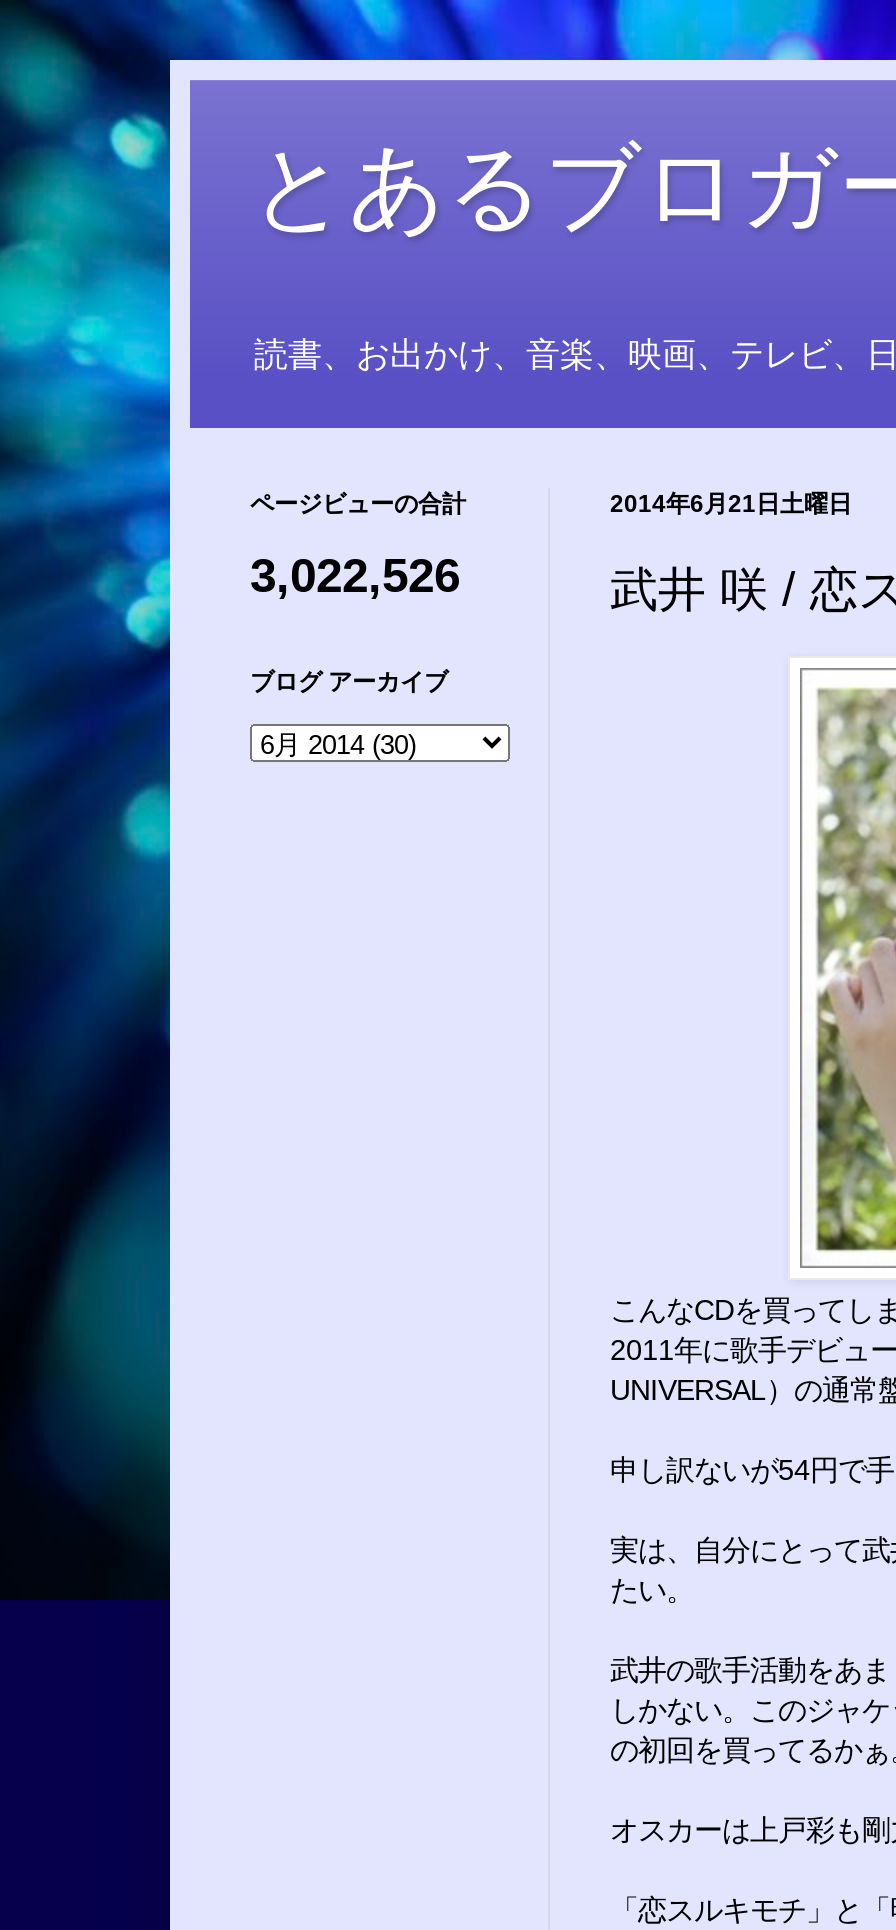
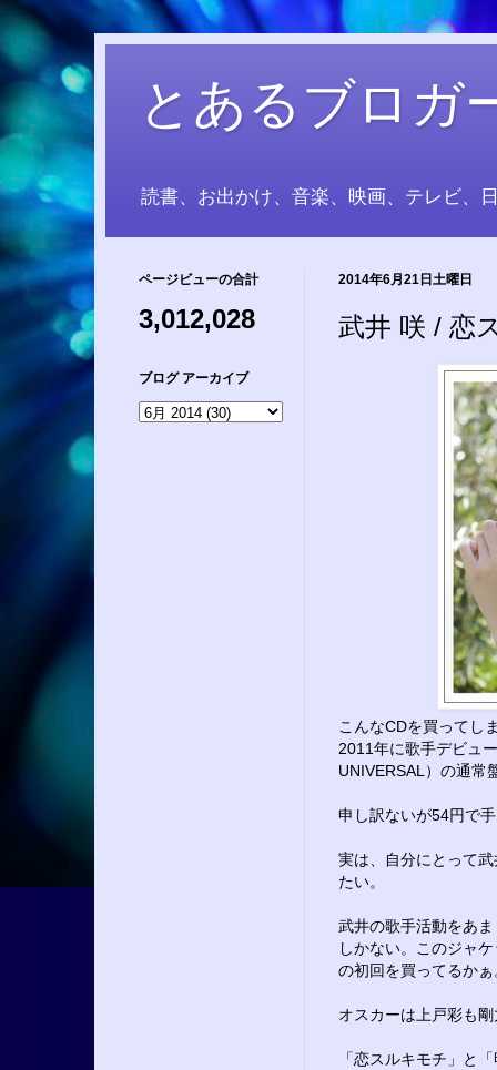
- 3,022,526
+ 3,012,028
